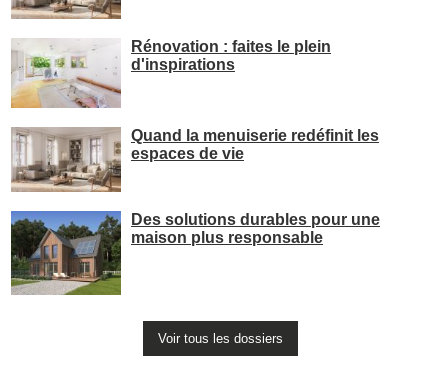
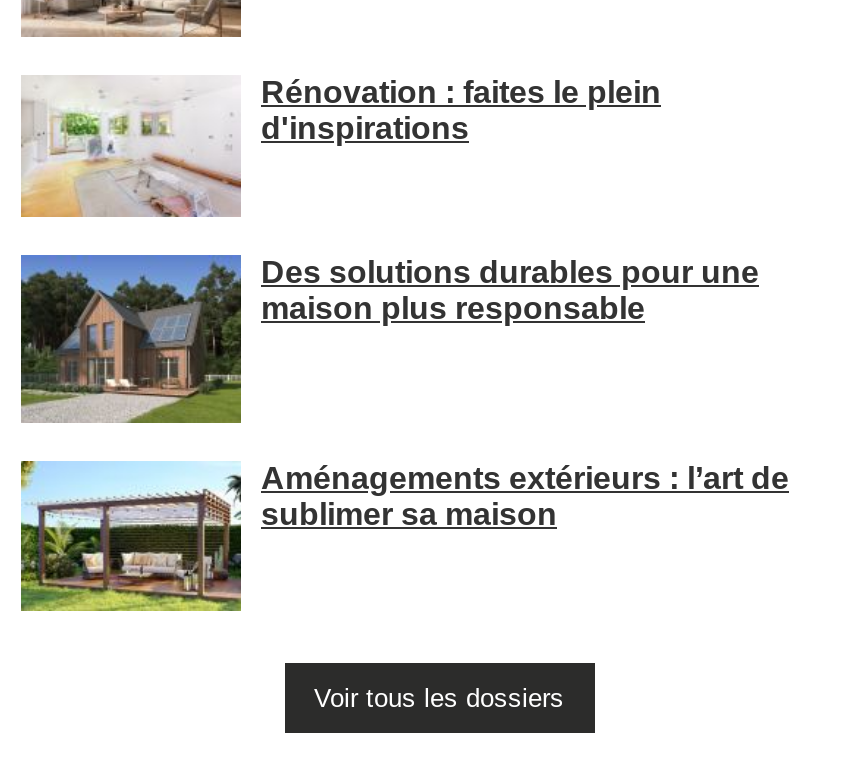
- [image]
- Quand la menuiserie redéfinit les
- espaces de vie

moved up: [image] | Des solutions durables pour une | maison plus responsable

+ [image]
+ Aménagements extérieurs : l’art de
+ sublimer sa maison
